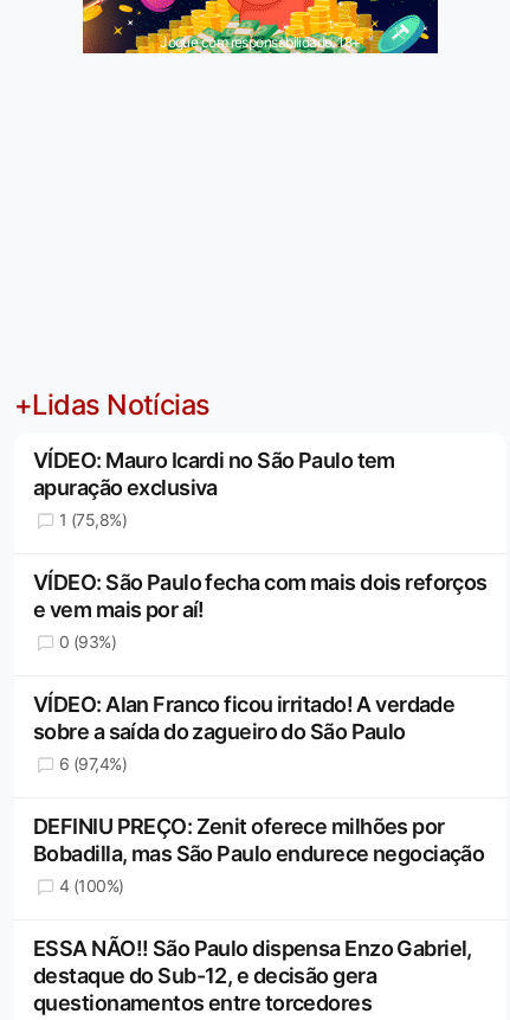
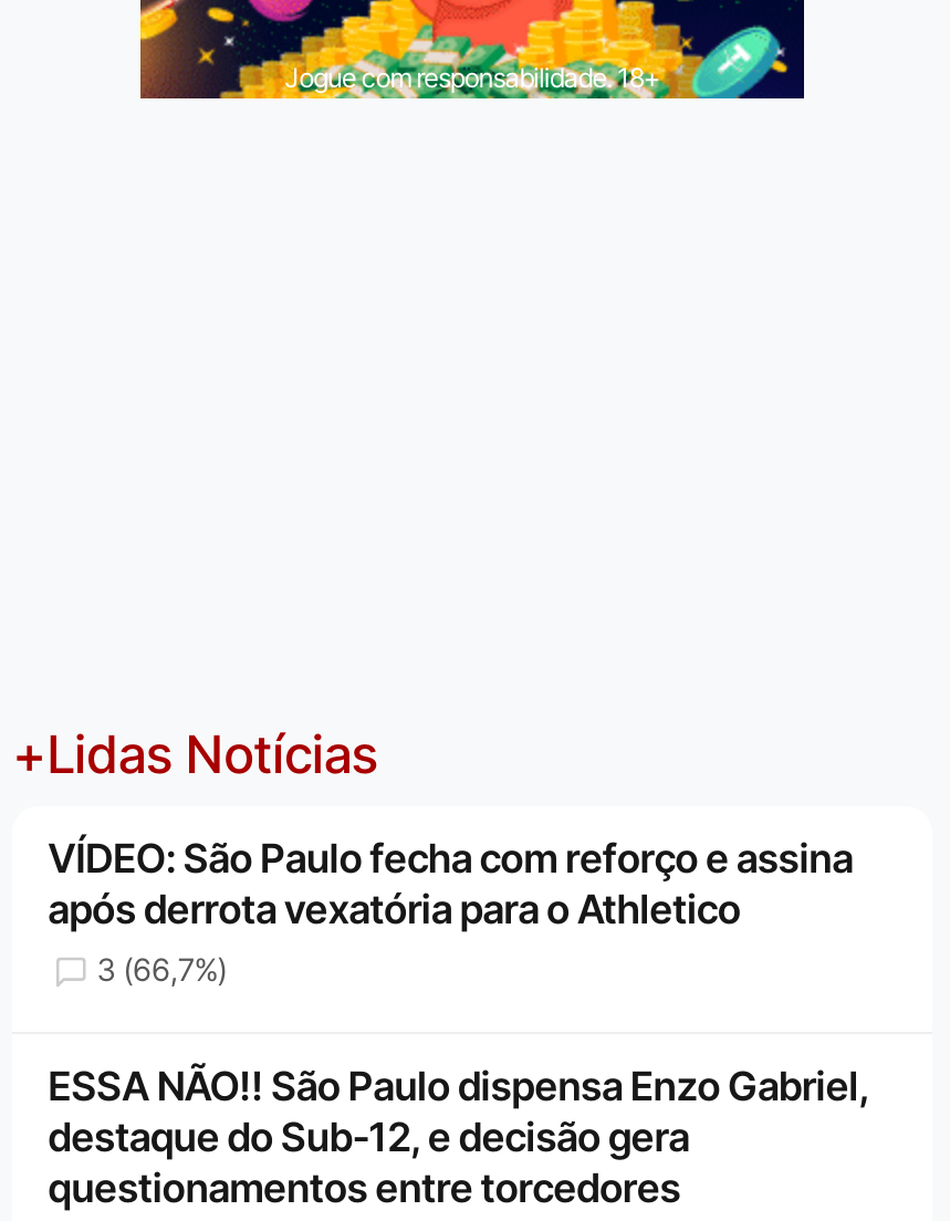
- VÍDEO: Mauro Icardi no São Paulo tem
- apuração exclusiva
- 1 (75,8%)
- VÍDEO: São Paulo fecha com mais dois reforços
- e vem mais por aí!
- 0 (93%)
- VÍDEO: Alan Franco ficou irritado! A verdade
- sobre a saída do zagueiro do São Paulo
- 6 (97,4%)
- DEFINIU PREÇO: Zenit oferece milhões por
- Bobadilla, mas São Paulo endurece negociação
- 4 (100%)
+ VÍDEO: São Paulo fecha com reforço e assina
+ após derrota vexatória para o Athletico
+ 3 (66,7%)
